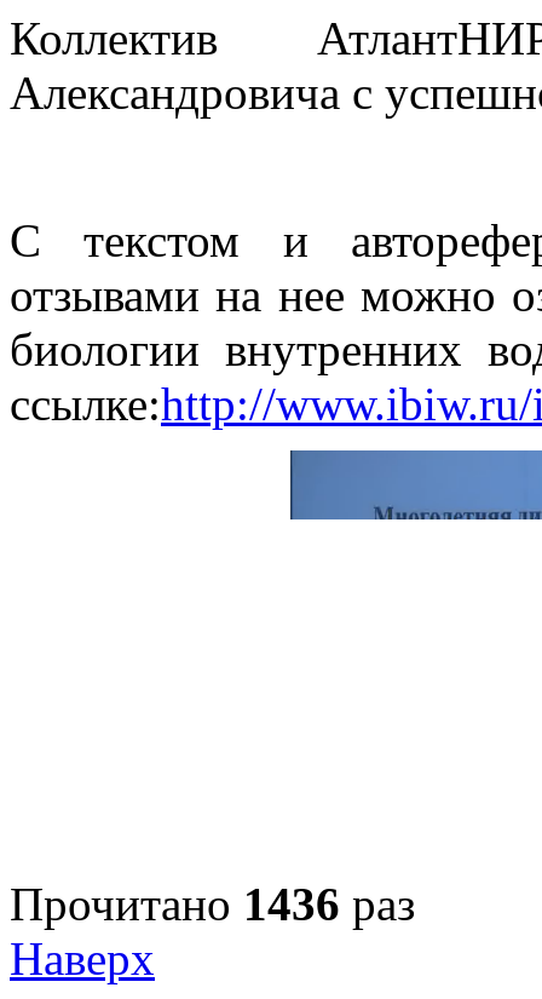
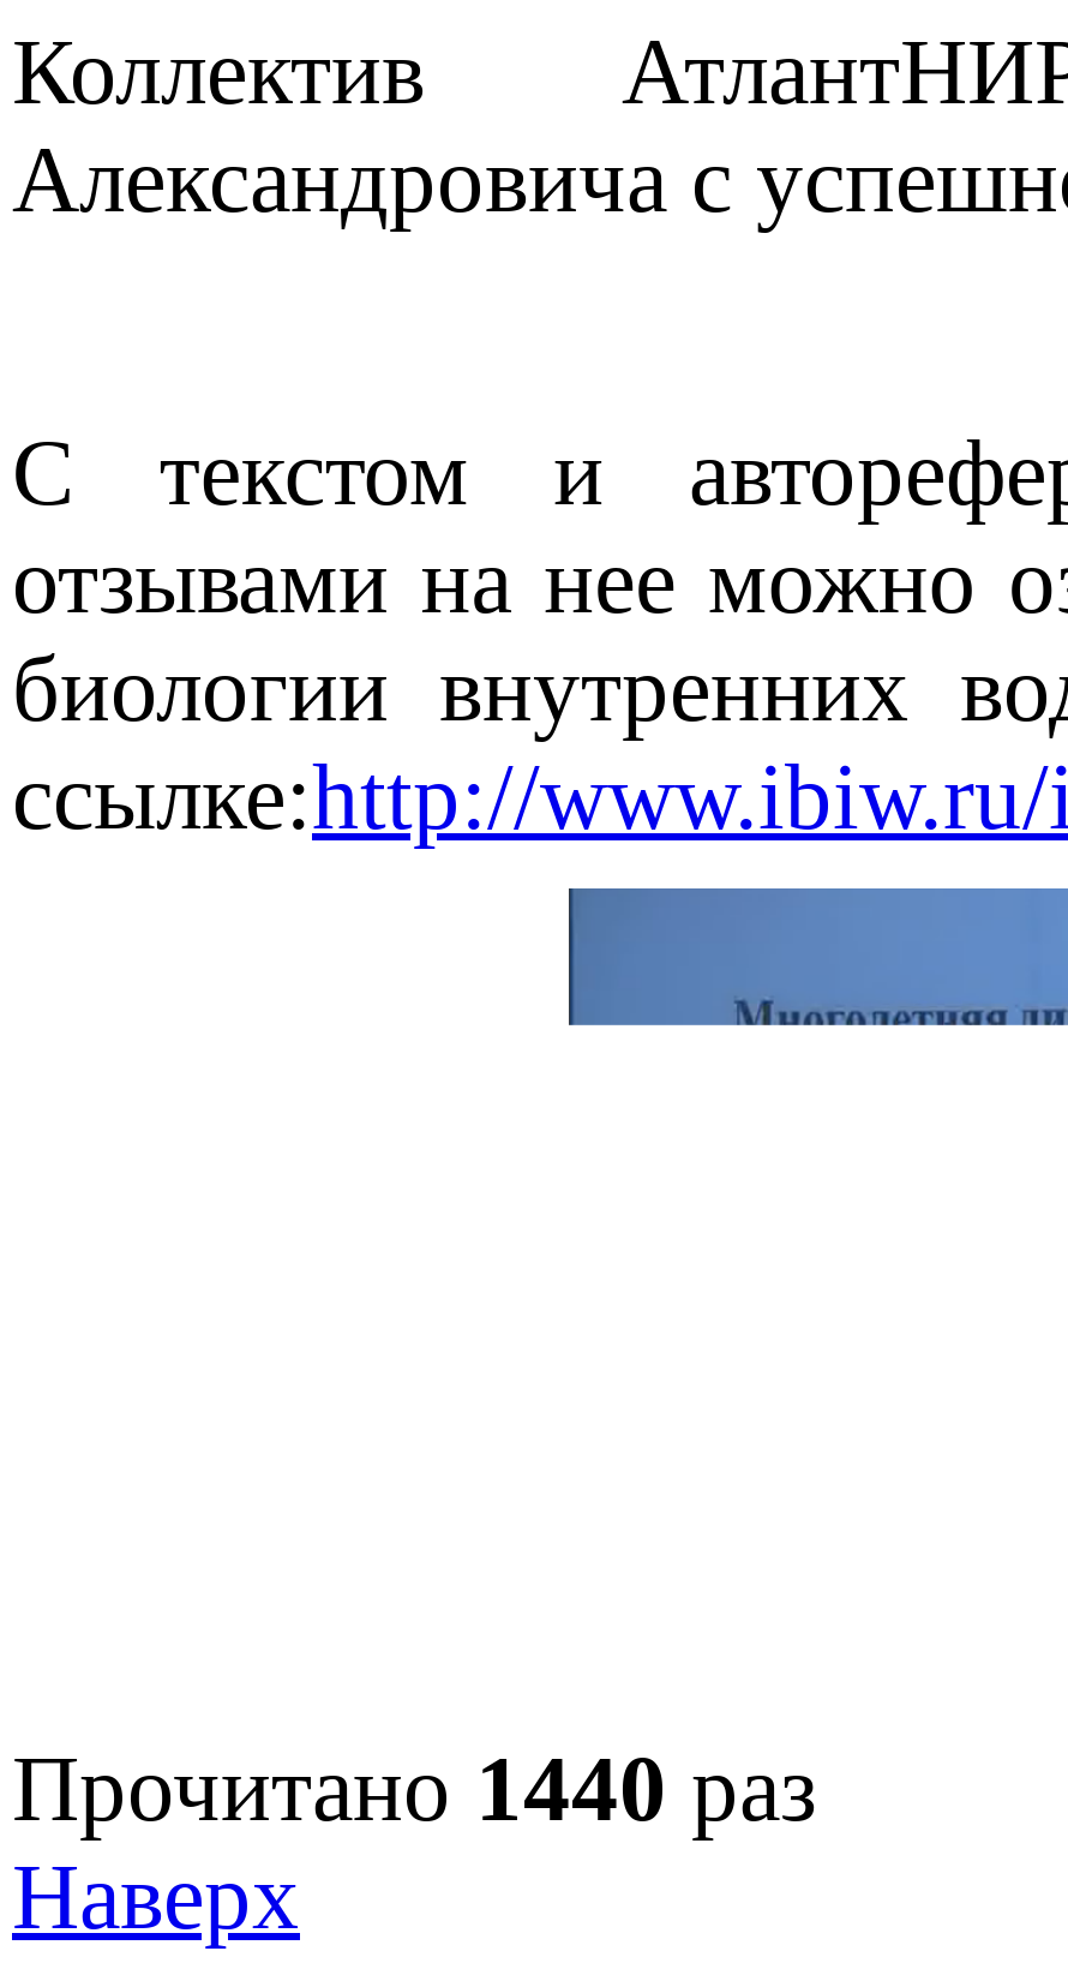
- Прочитано 1436 раз
+ Прочитано 1440 раз
